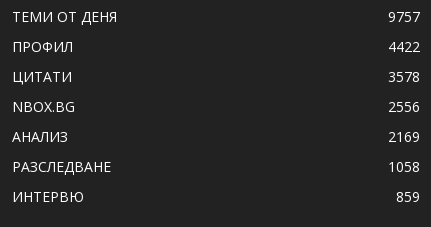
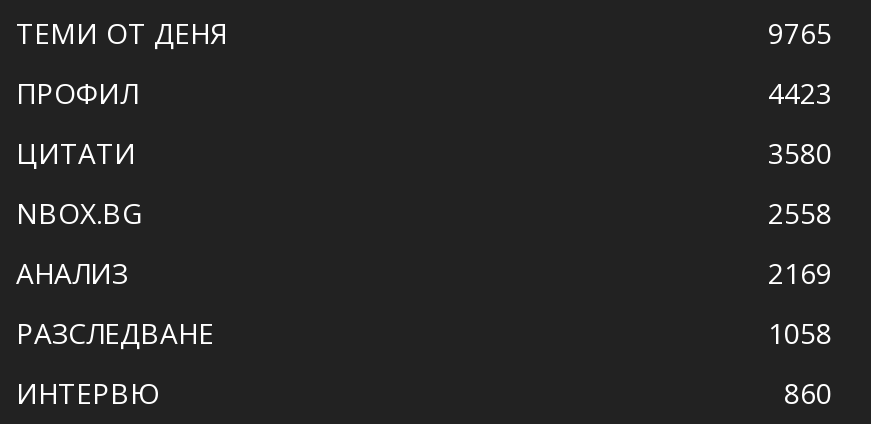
- 9757
+ 9765

- 4422
+ 4423

- 3578
+ 3580

- 2556
+ 2558

- 859
+ 860
